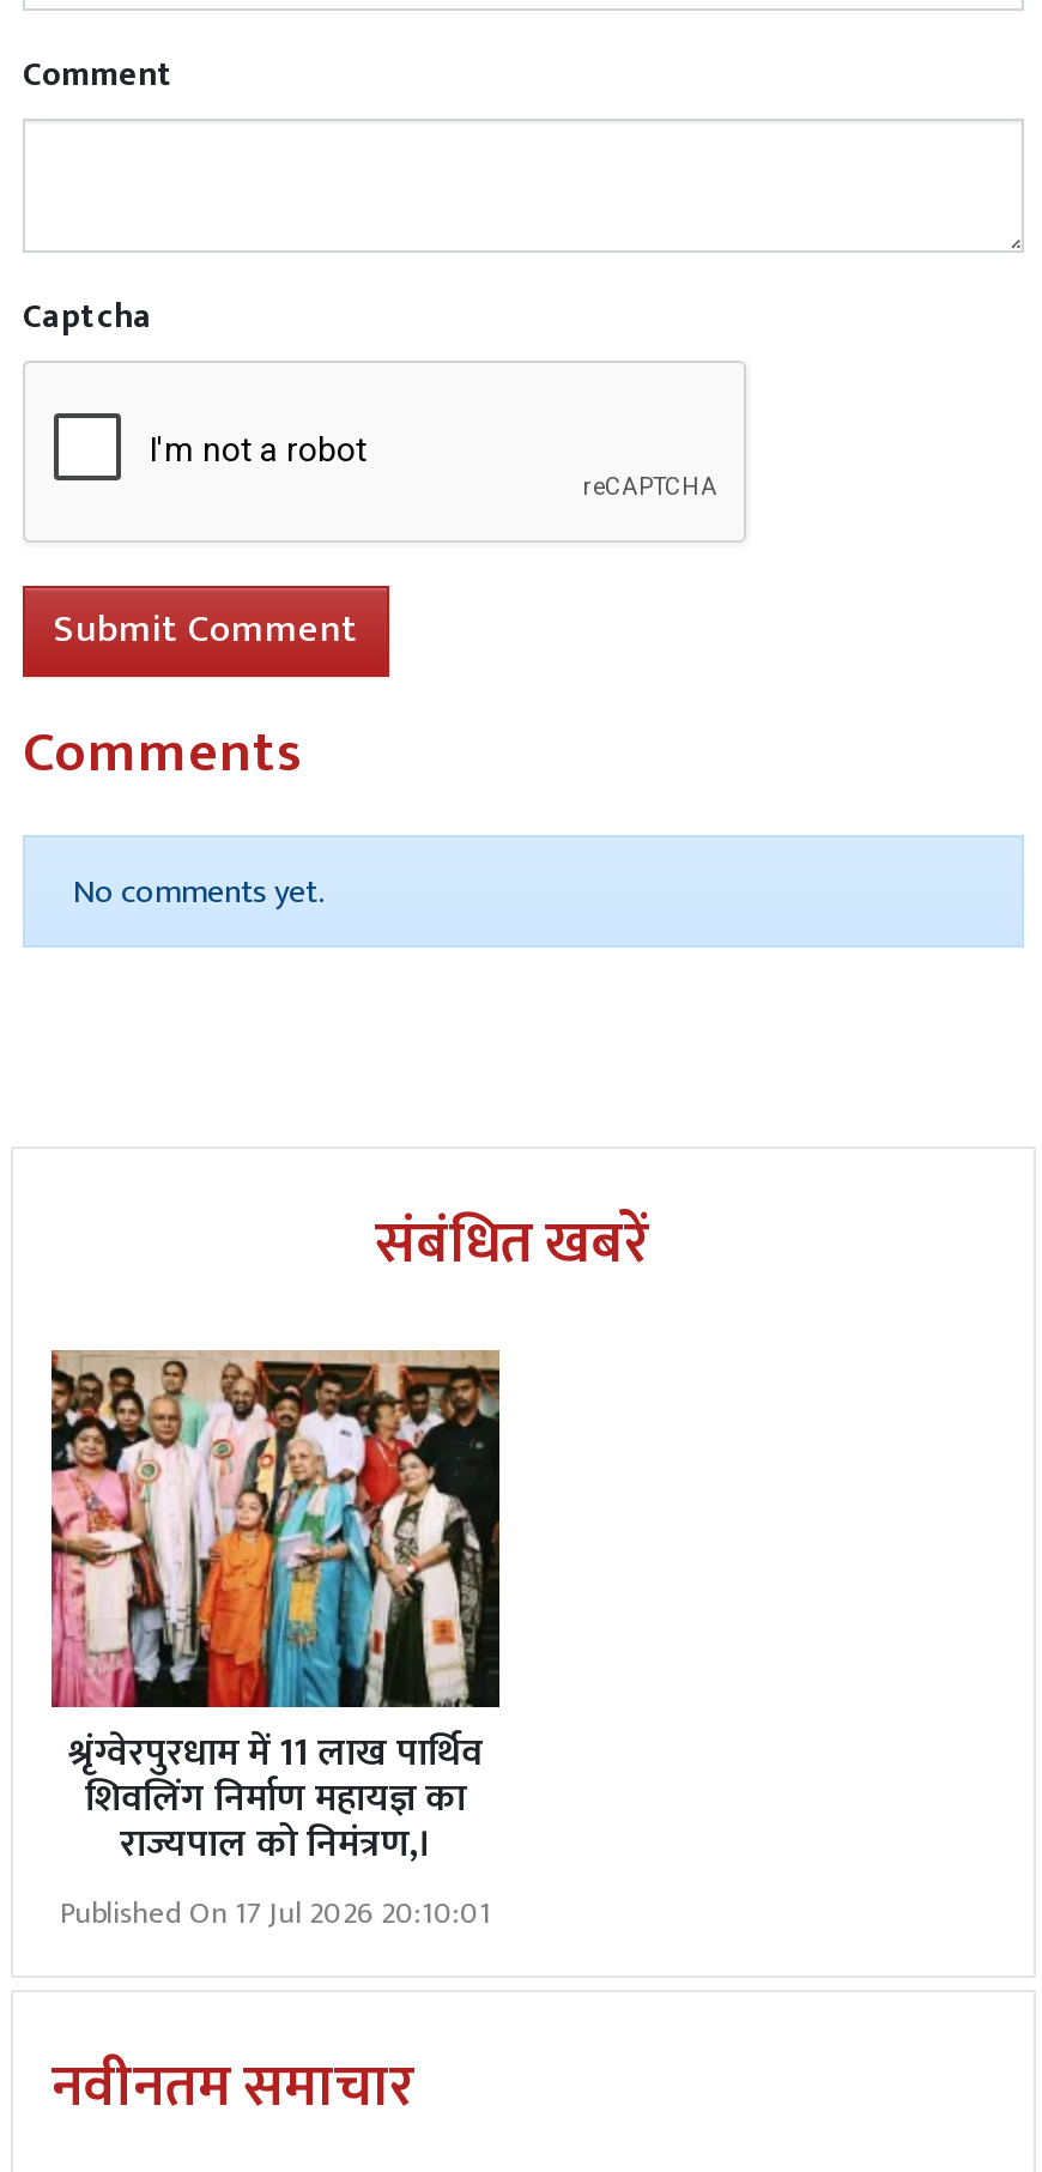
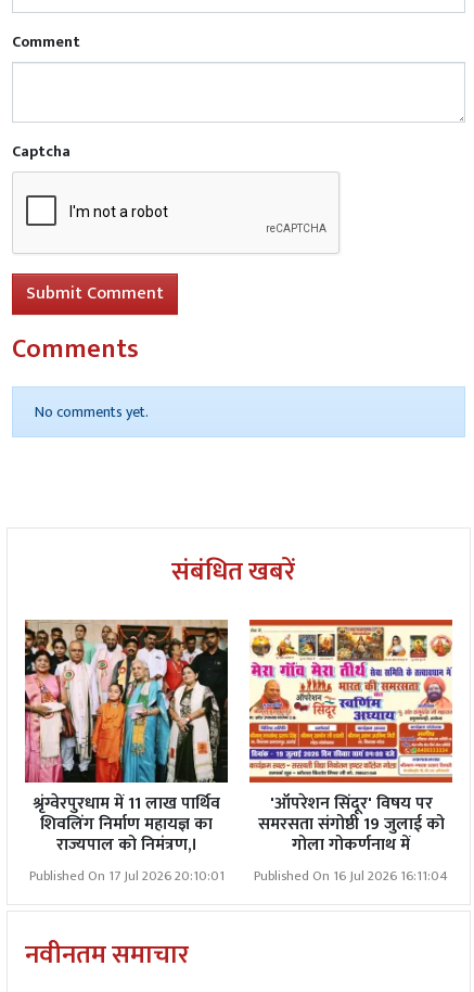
+ [image]
+ 'ऑपरेशन सिंदूर' विषय पर
+ समरसता संगोष्ठी 19 जुलाई को
+ गोला गोकर्णनाथ में
+ Published On 16 Jul 2026 16:11:04
